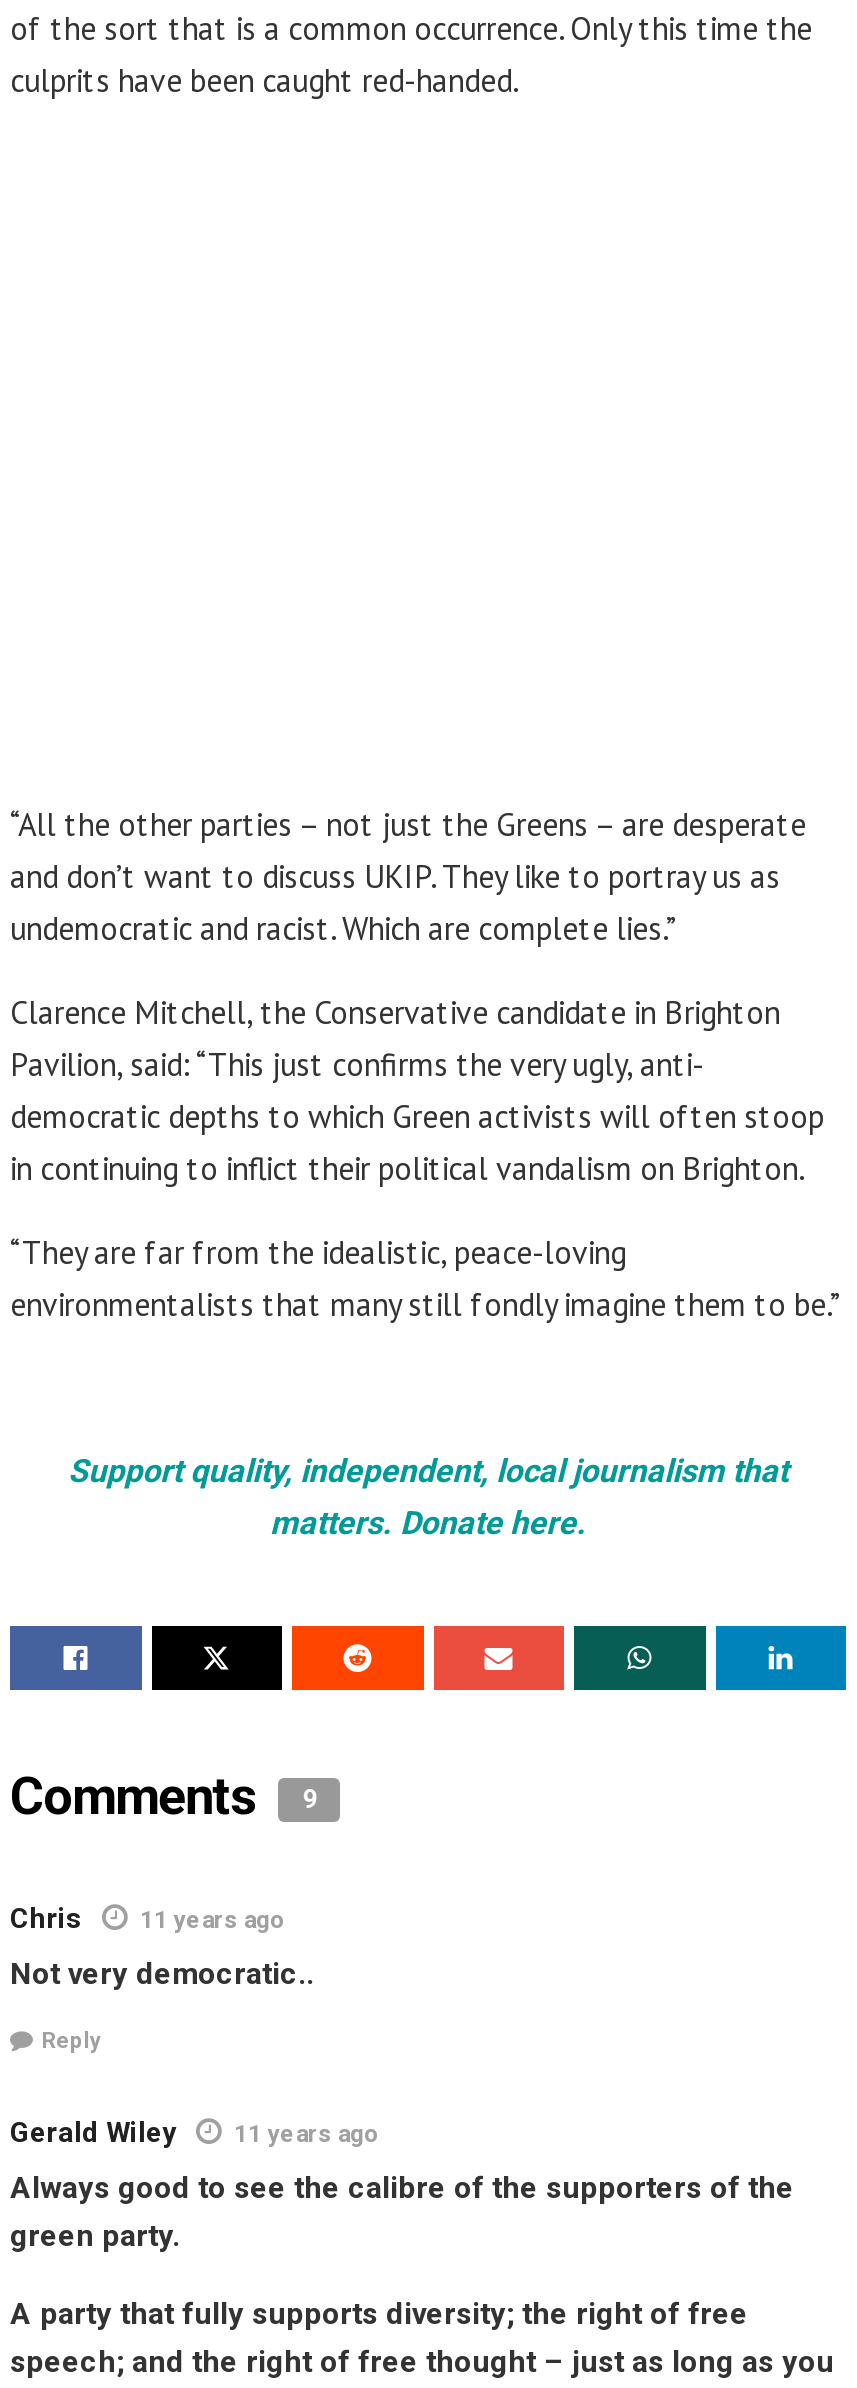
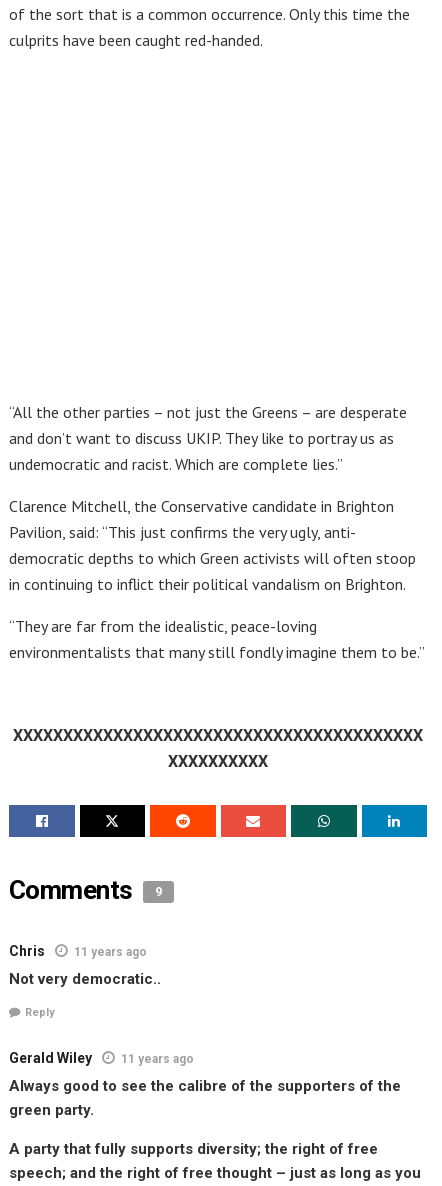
- Support quality, independent, local journalism that
- matters. Donate here.
+ XXXXXXXXXXXXXXXXXXXXXXXXXXXXXXXXXXXXXXXXX
+ XXXXXXXXXX
